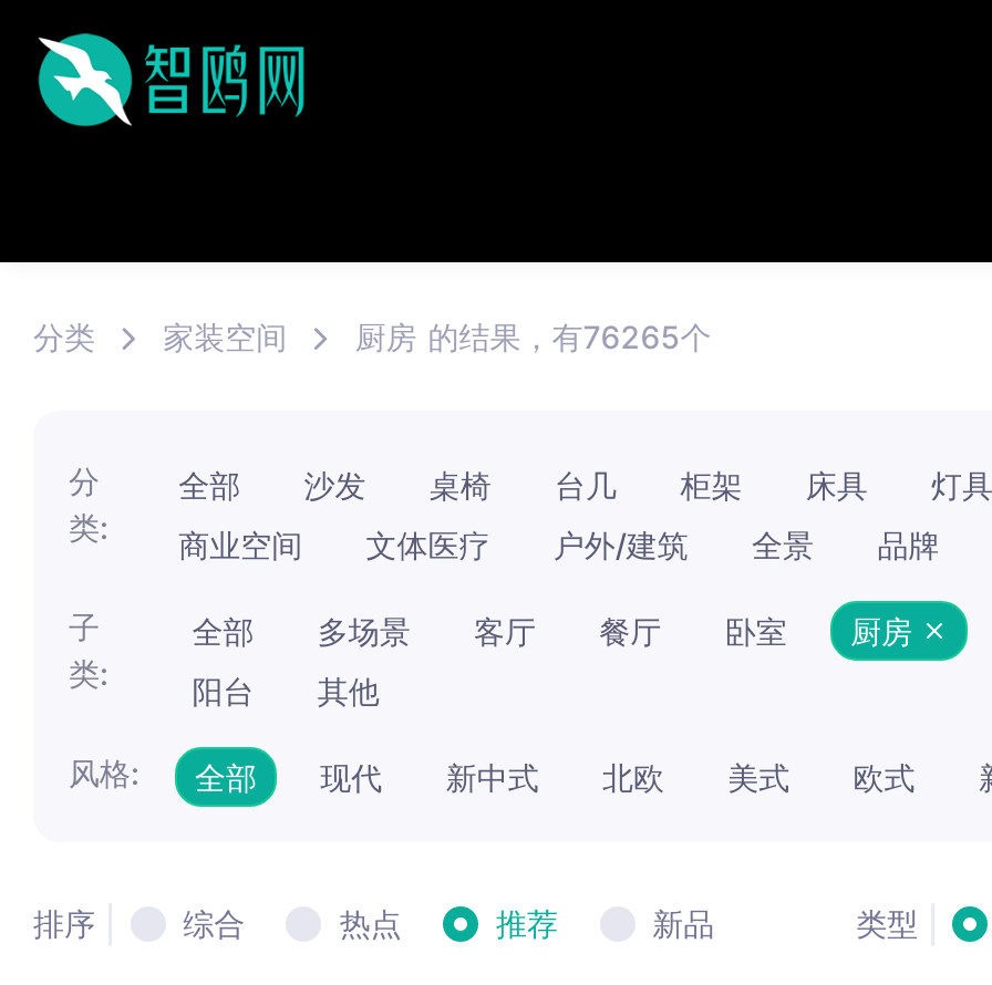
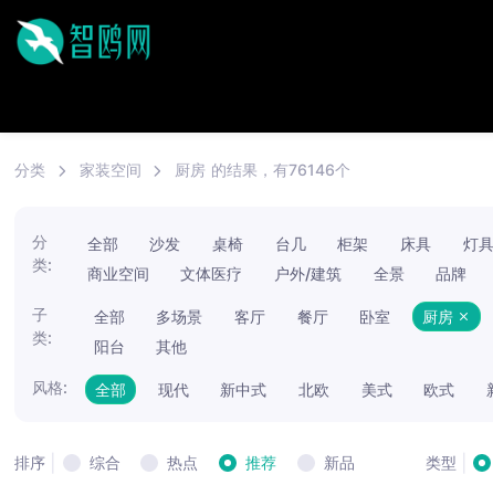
- 厨房 的结果，有76265个
+ 厨房 的结果，有76146个
